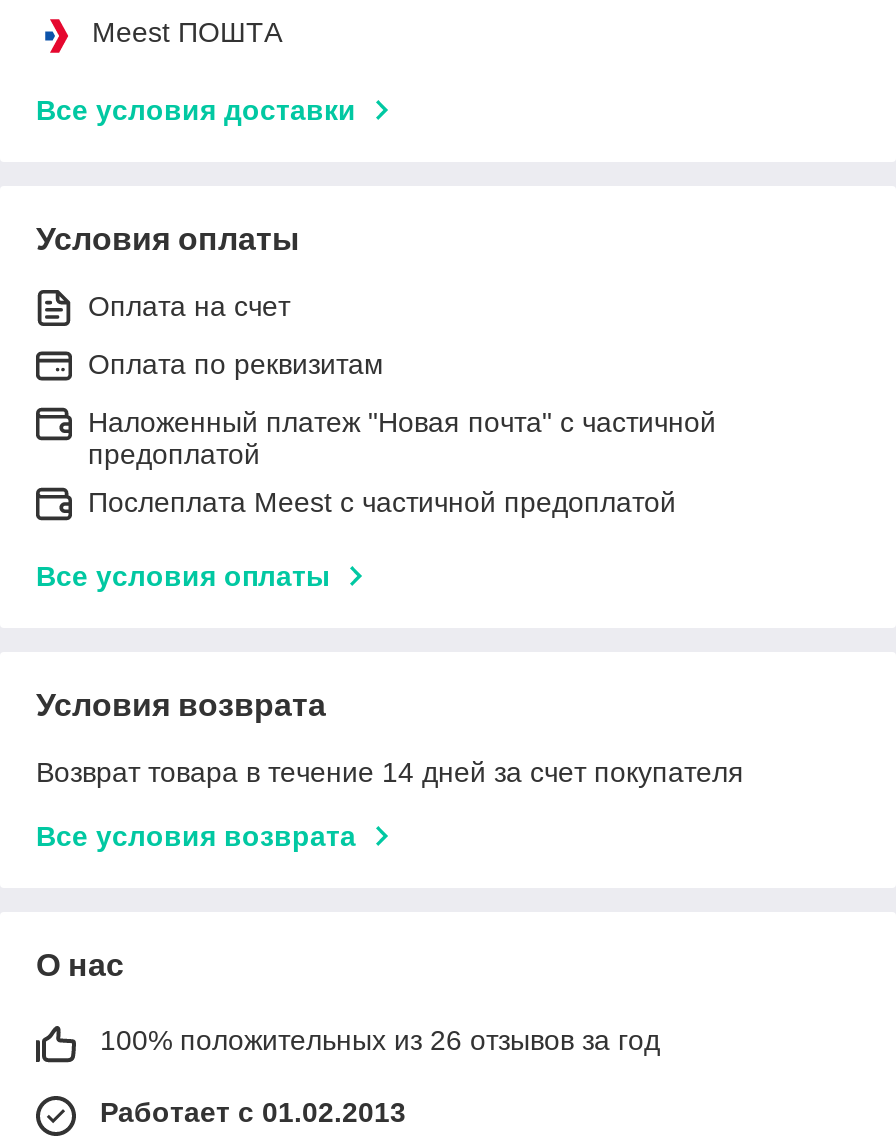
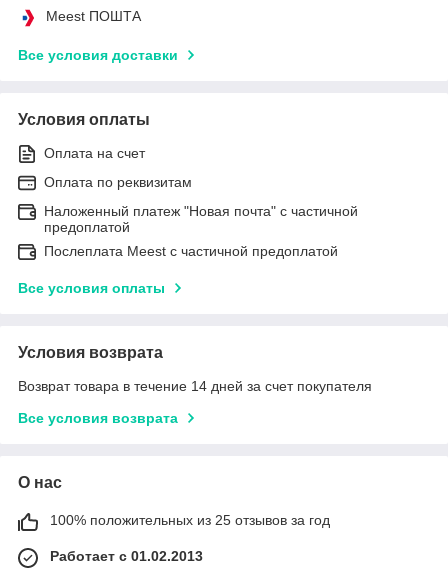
- 100% положительных из 26 отзывов за год
+ 100% положительных из 25 отзывов за год
